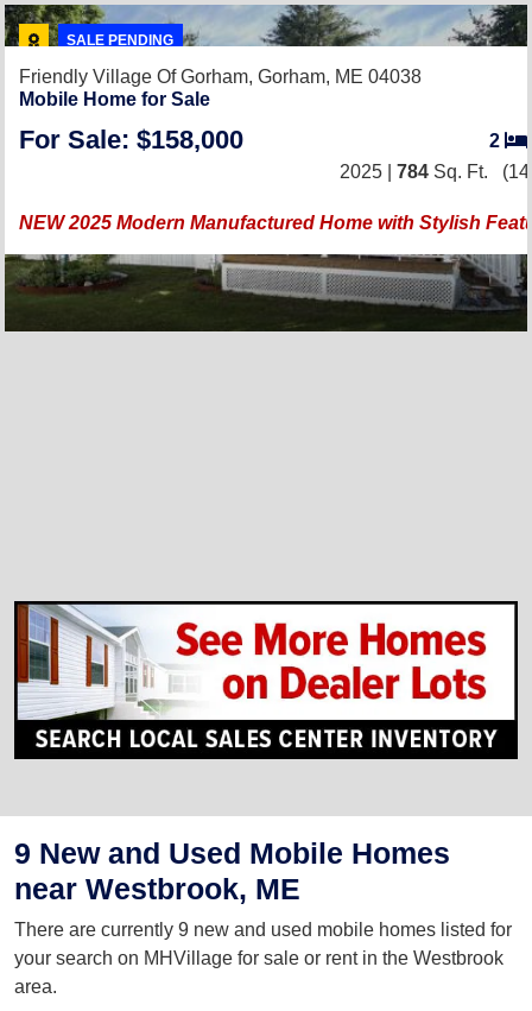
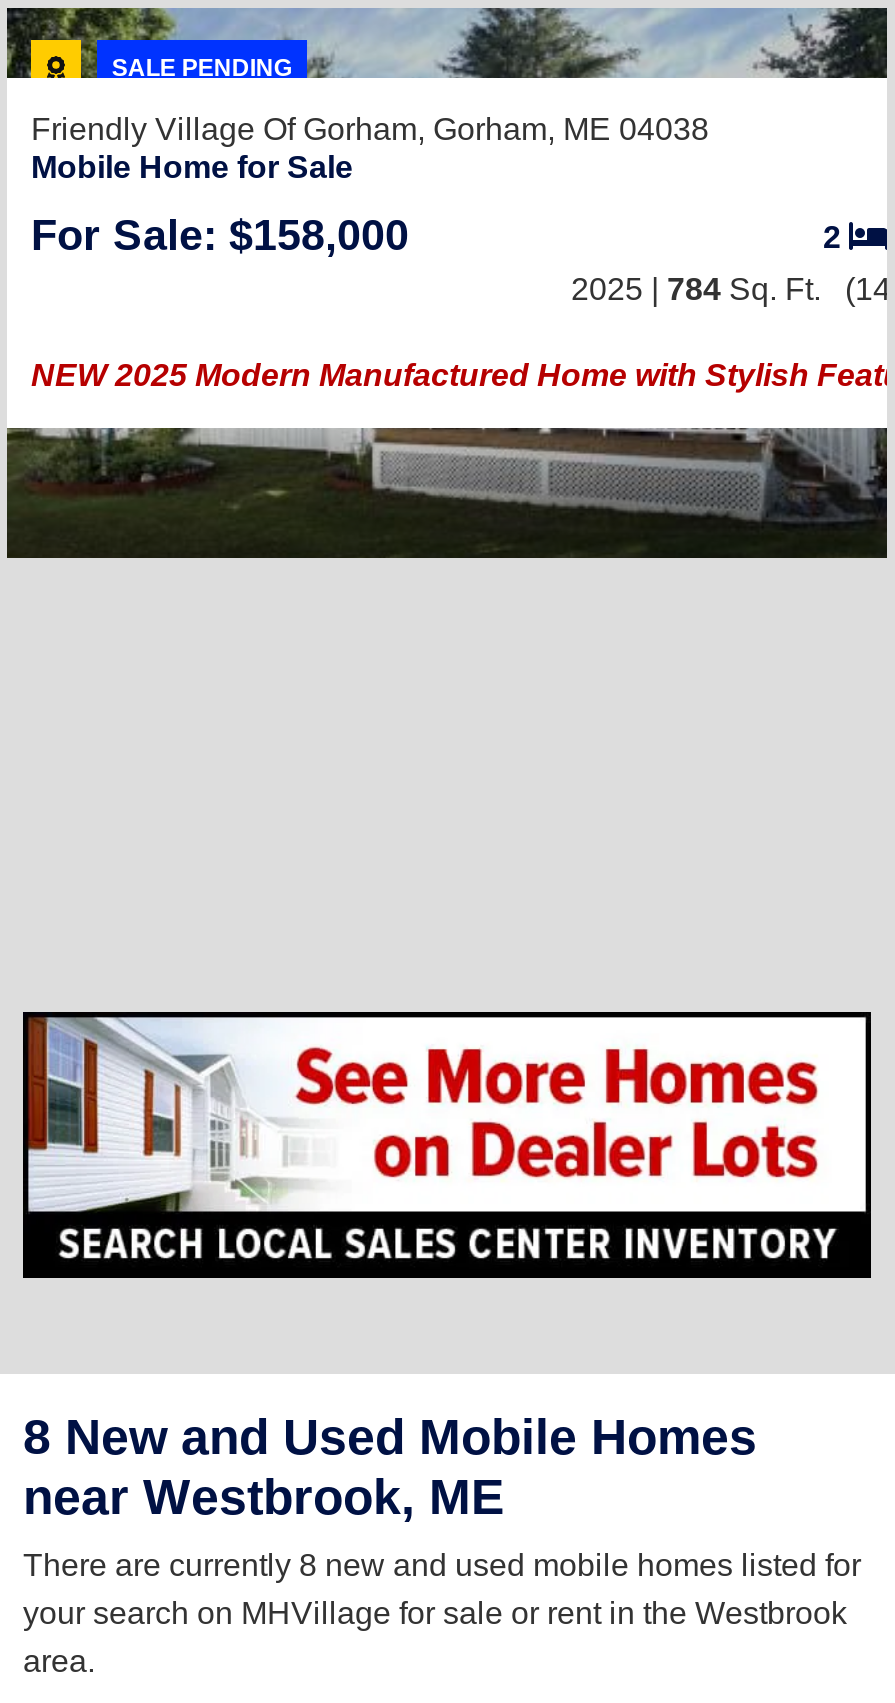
- 9 New and Used Mobile Homes
+ 8 New and Used Mobile Homes

- There are currently 9 new and used mobile homes listed for
+ There are currently 8 new and used mobile homes listed for
